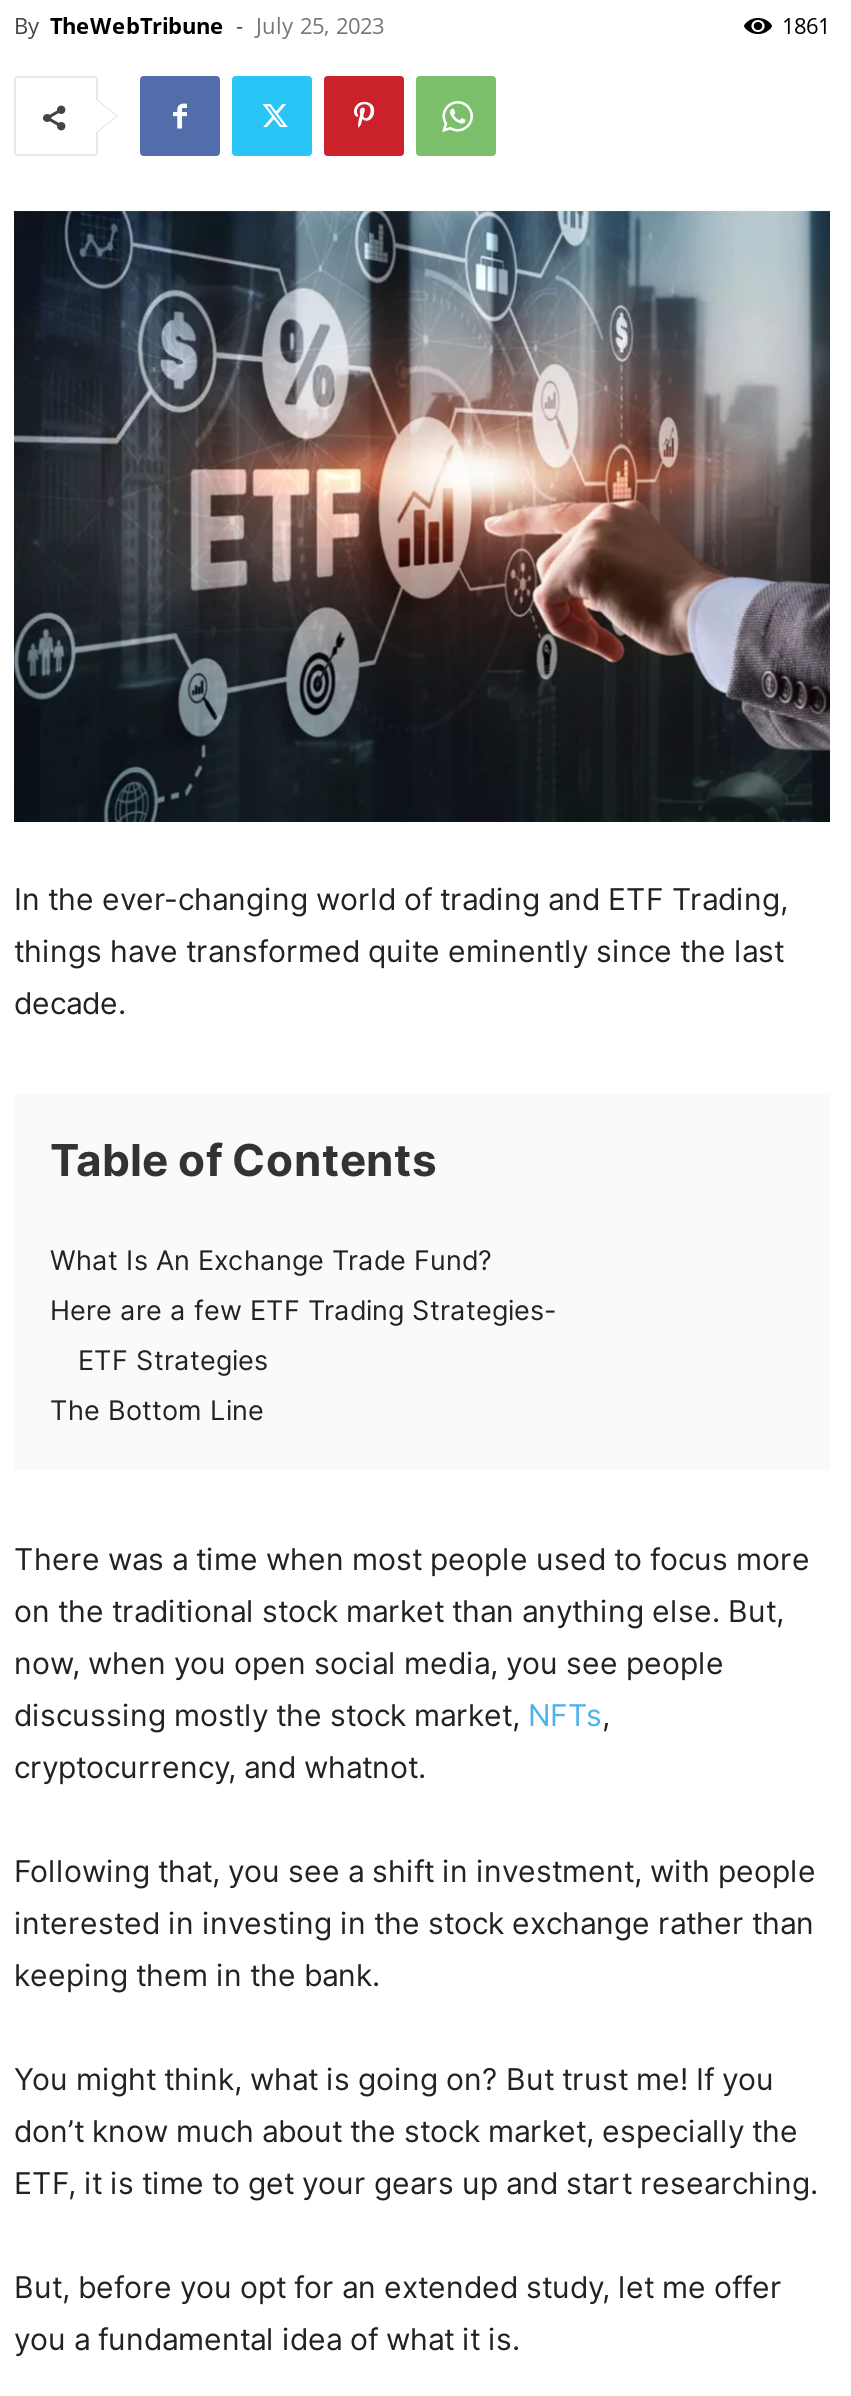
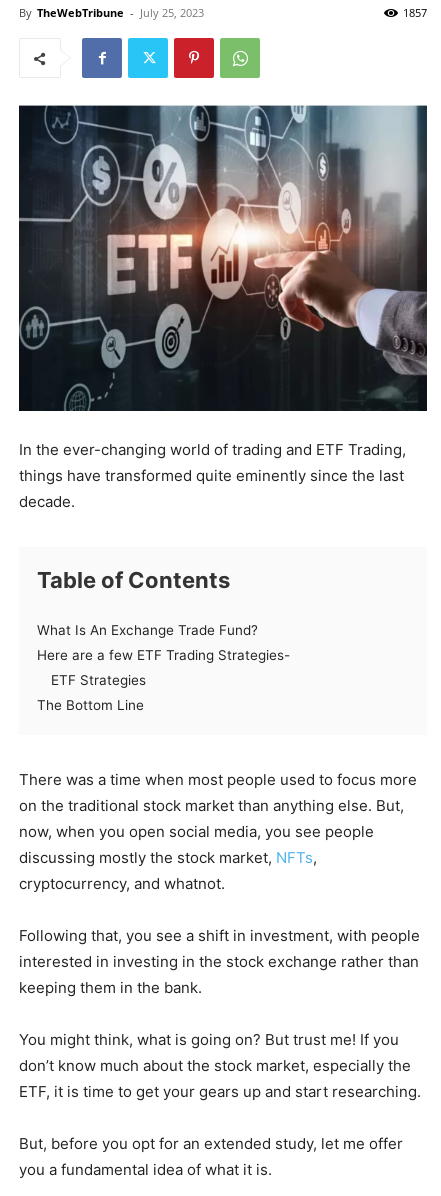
- 1861
+ 1857
